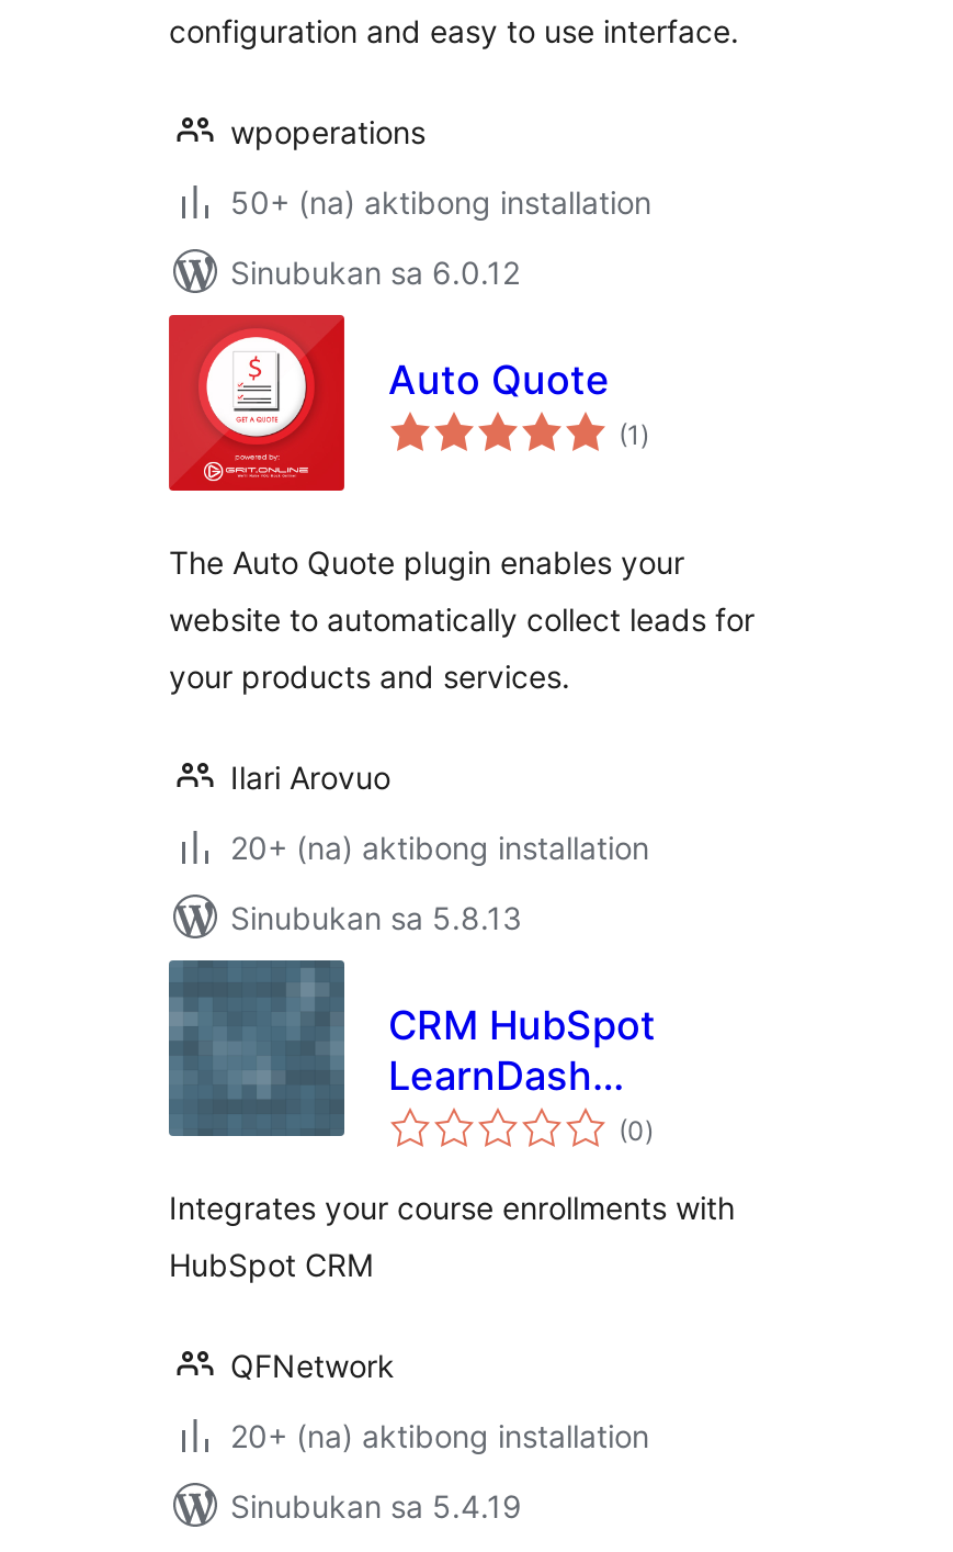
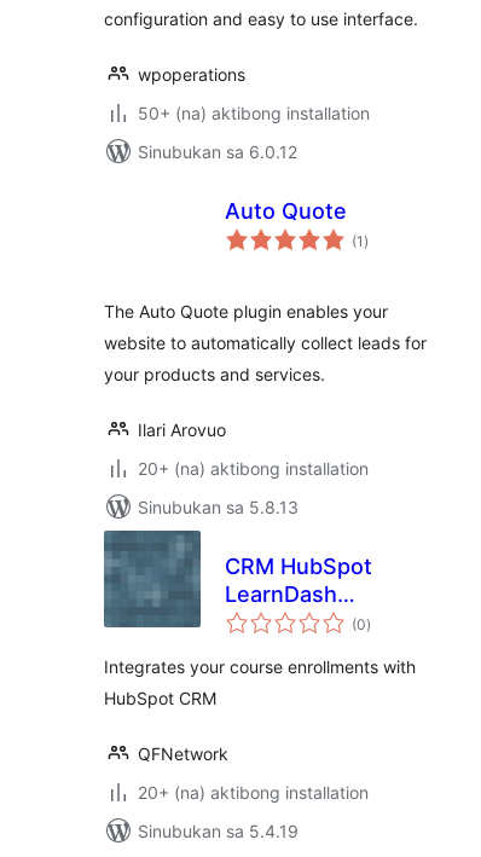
- [image]
